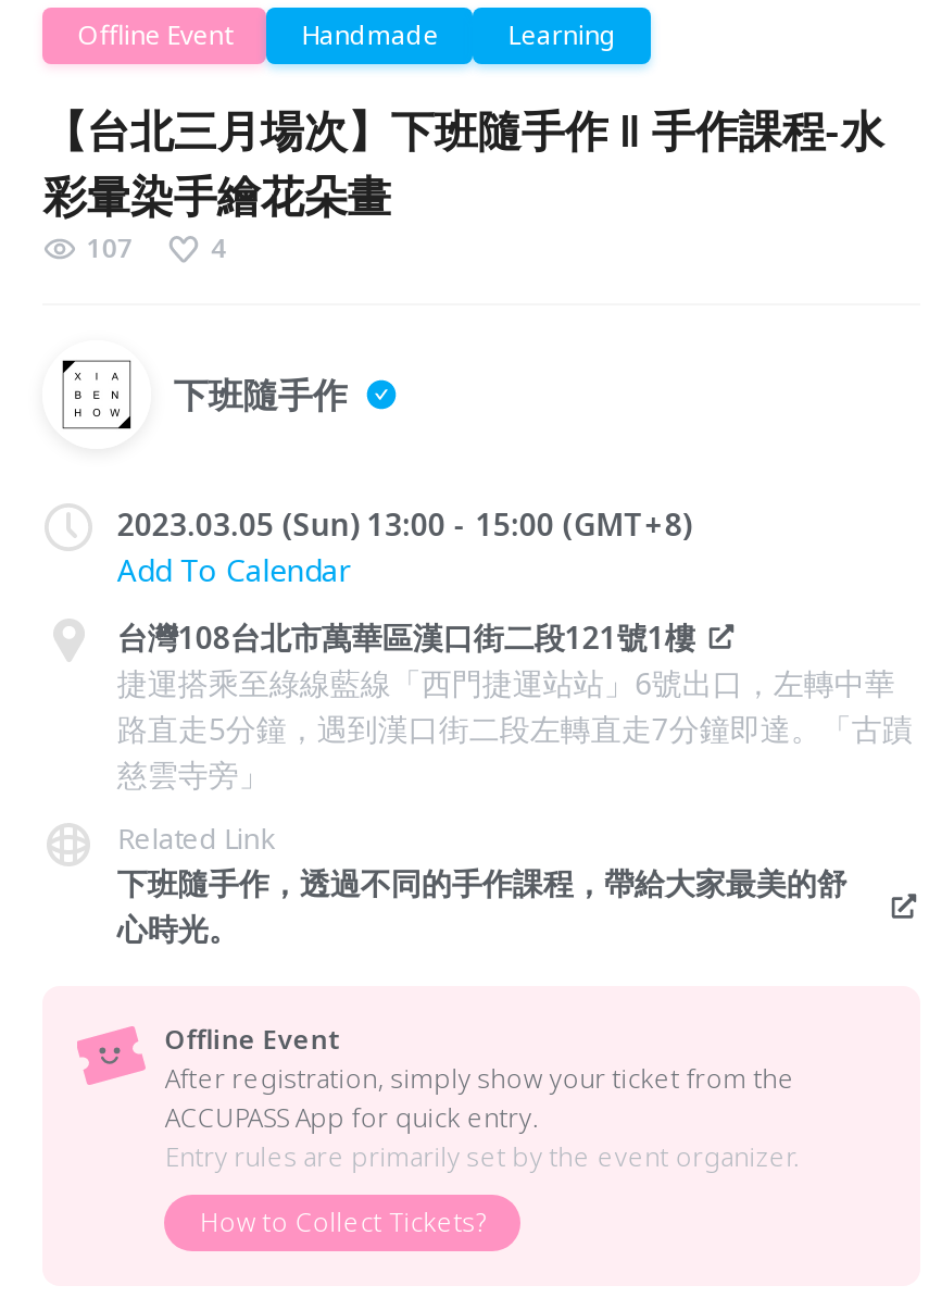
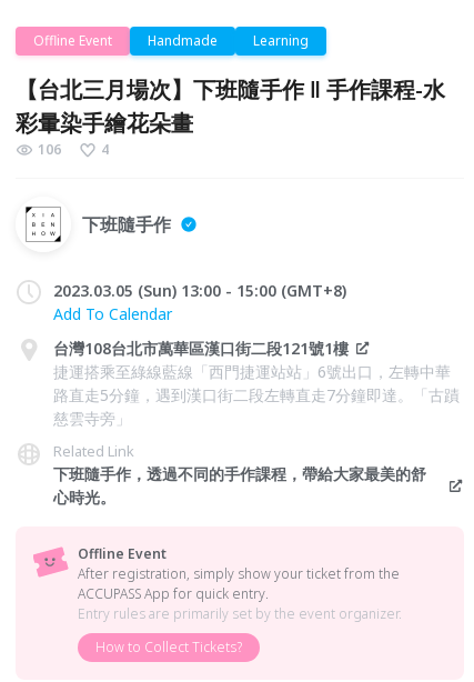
- 107
+ 106
